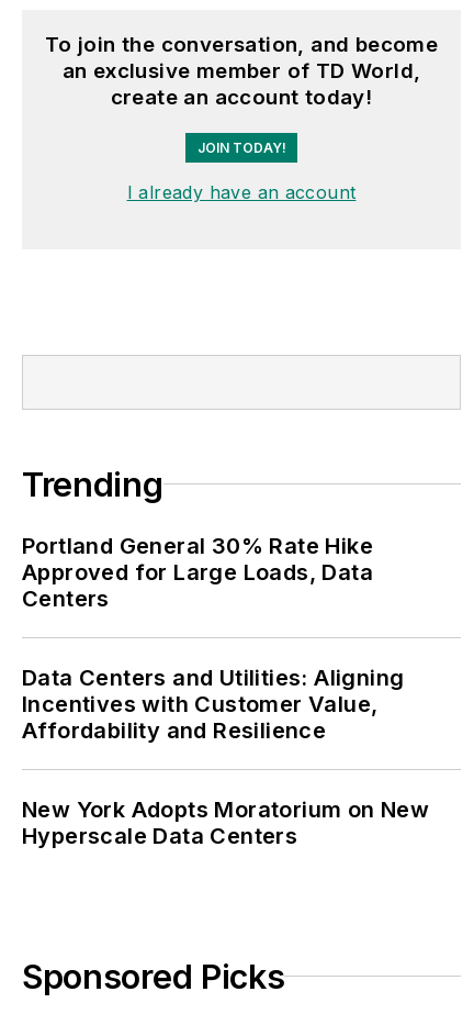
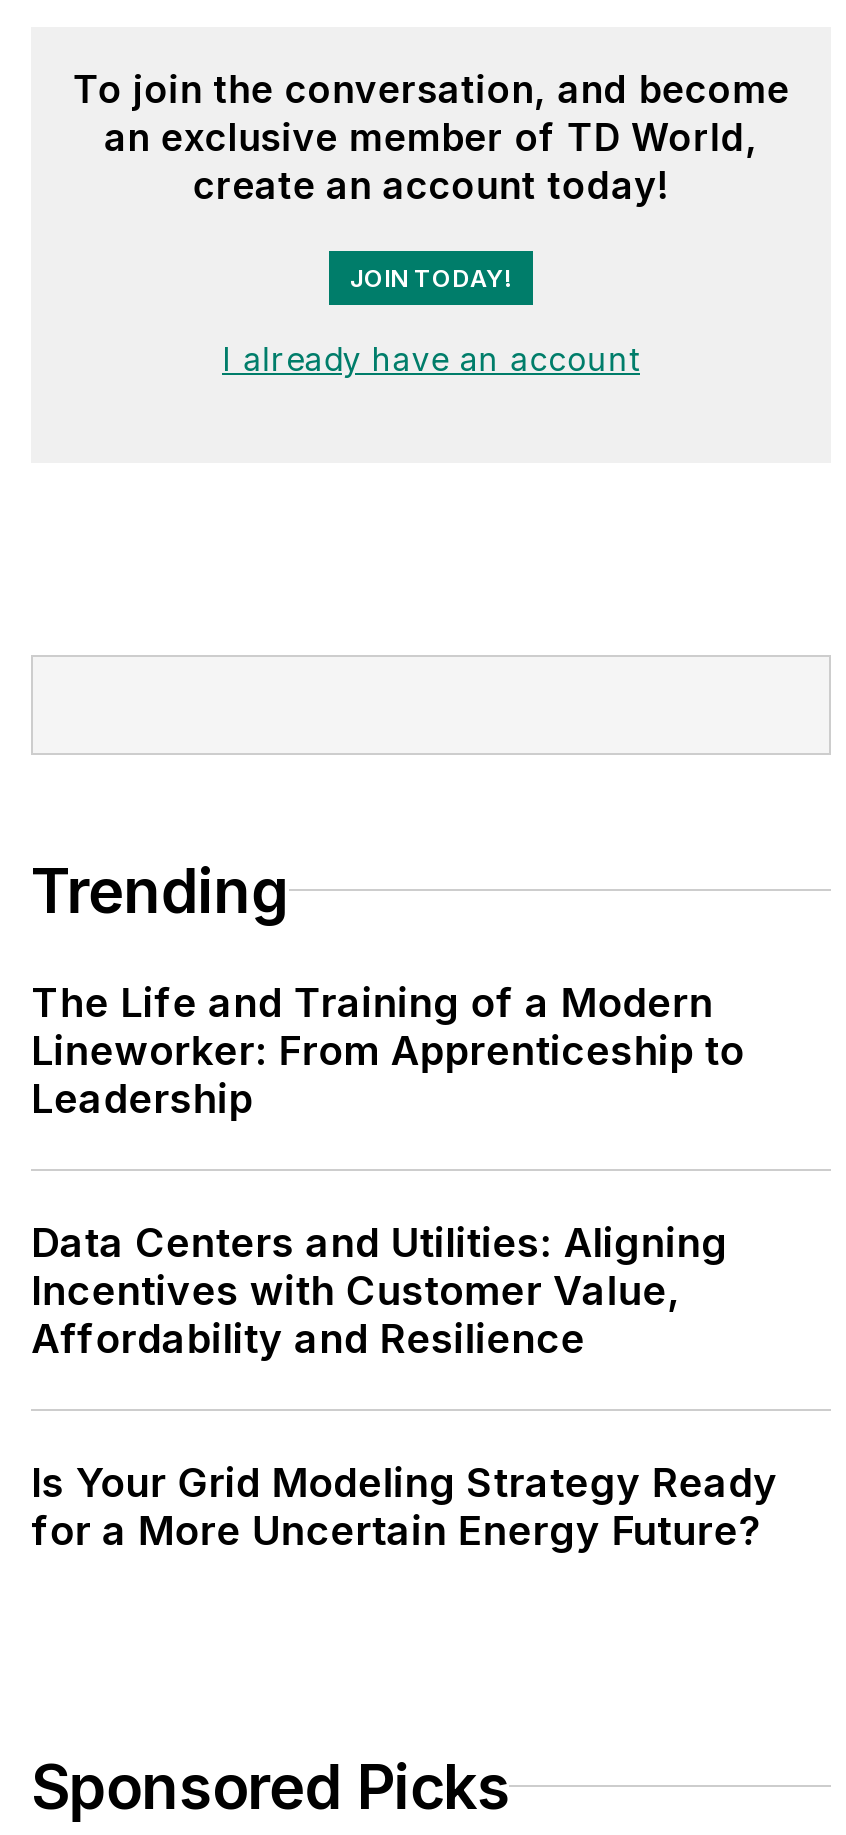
- Portland General 30% Rate Hike
- Approved for Large Loads, Data
- Centers
+ The Life and Training of a Modern
+ Lineworker: From Apprenticeship to
+ Leadership

- New York Adopts Moratorium on New
- Hyperscale Data Centers
+ Is Your Grid Modeling Strategy Ready
+ for a More Uncertain Energy Future?
